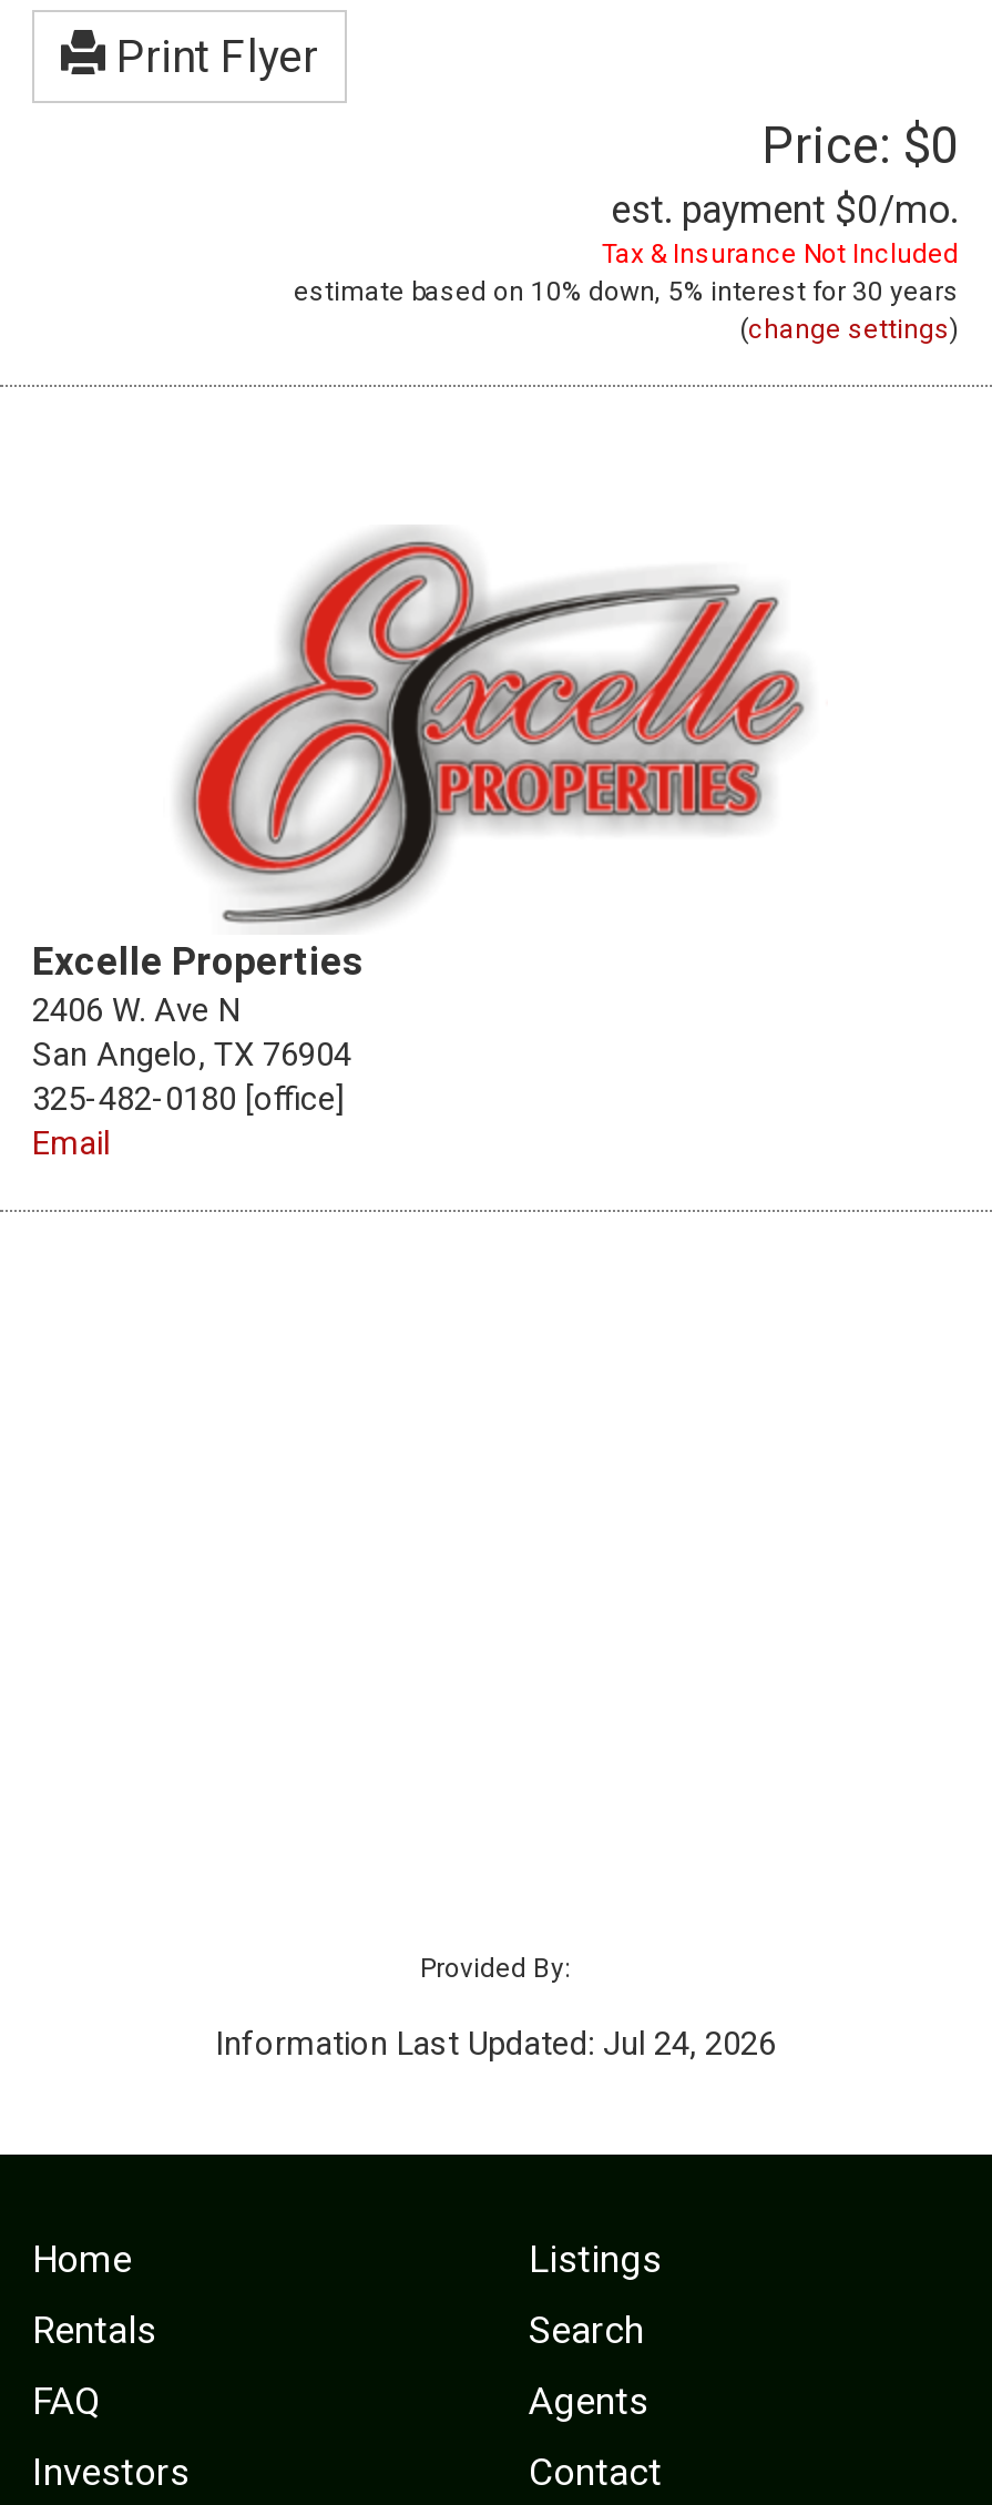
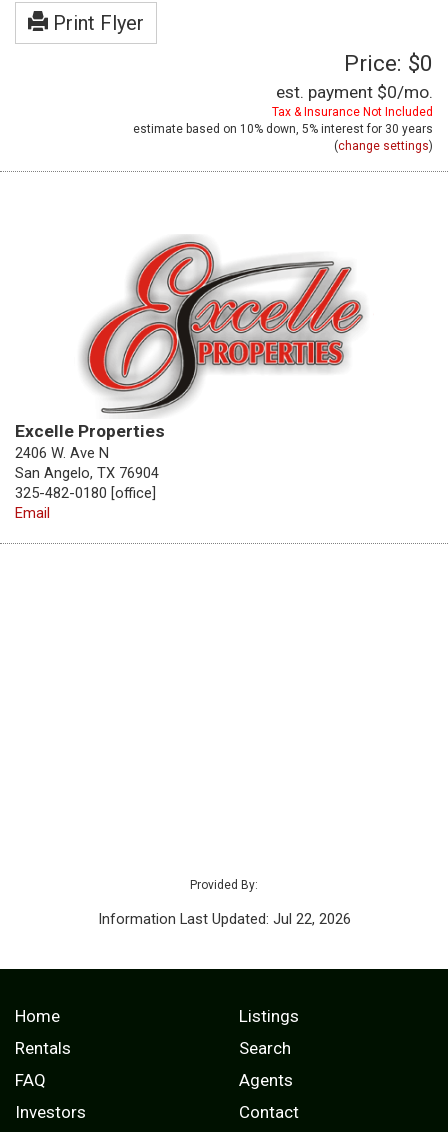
- Information Last Updated: Jul 24, 2026
+ Information Last Updated: Jul 22, 2026
